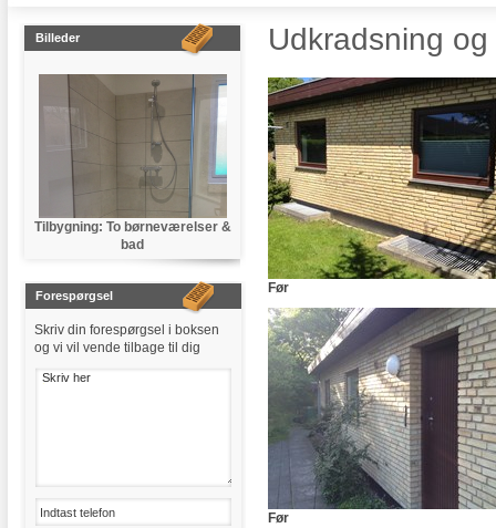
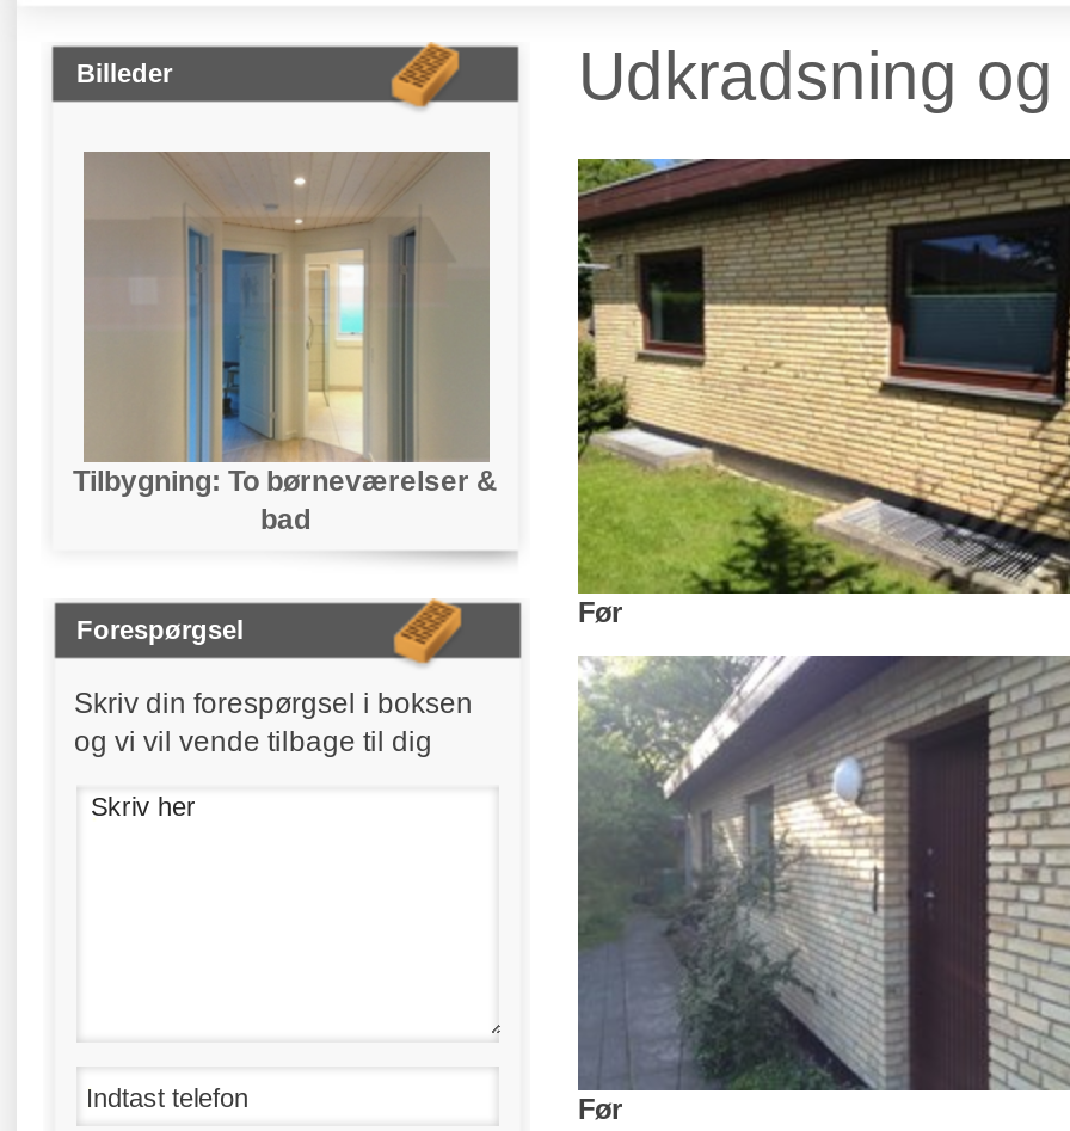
- [image]
+ [image]
